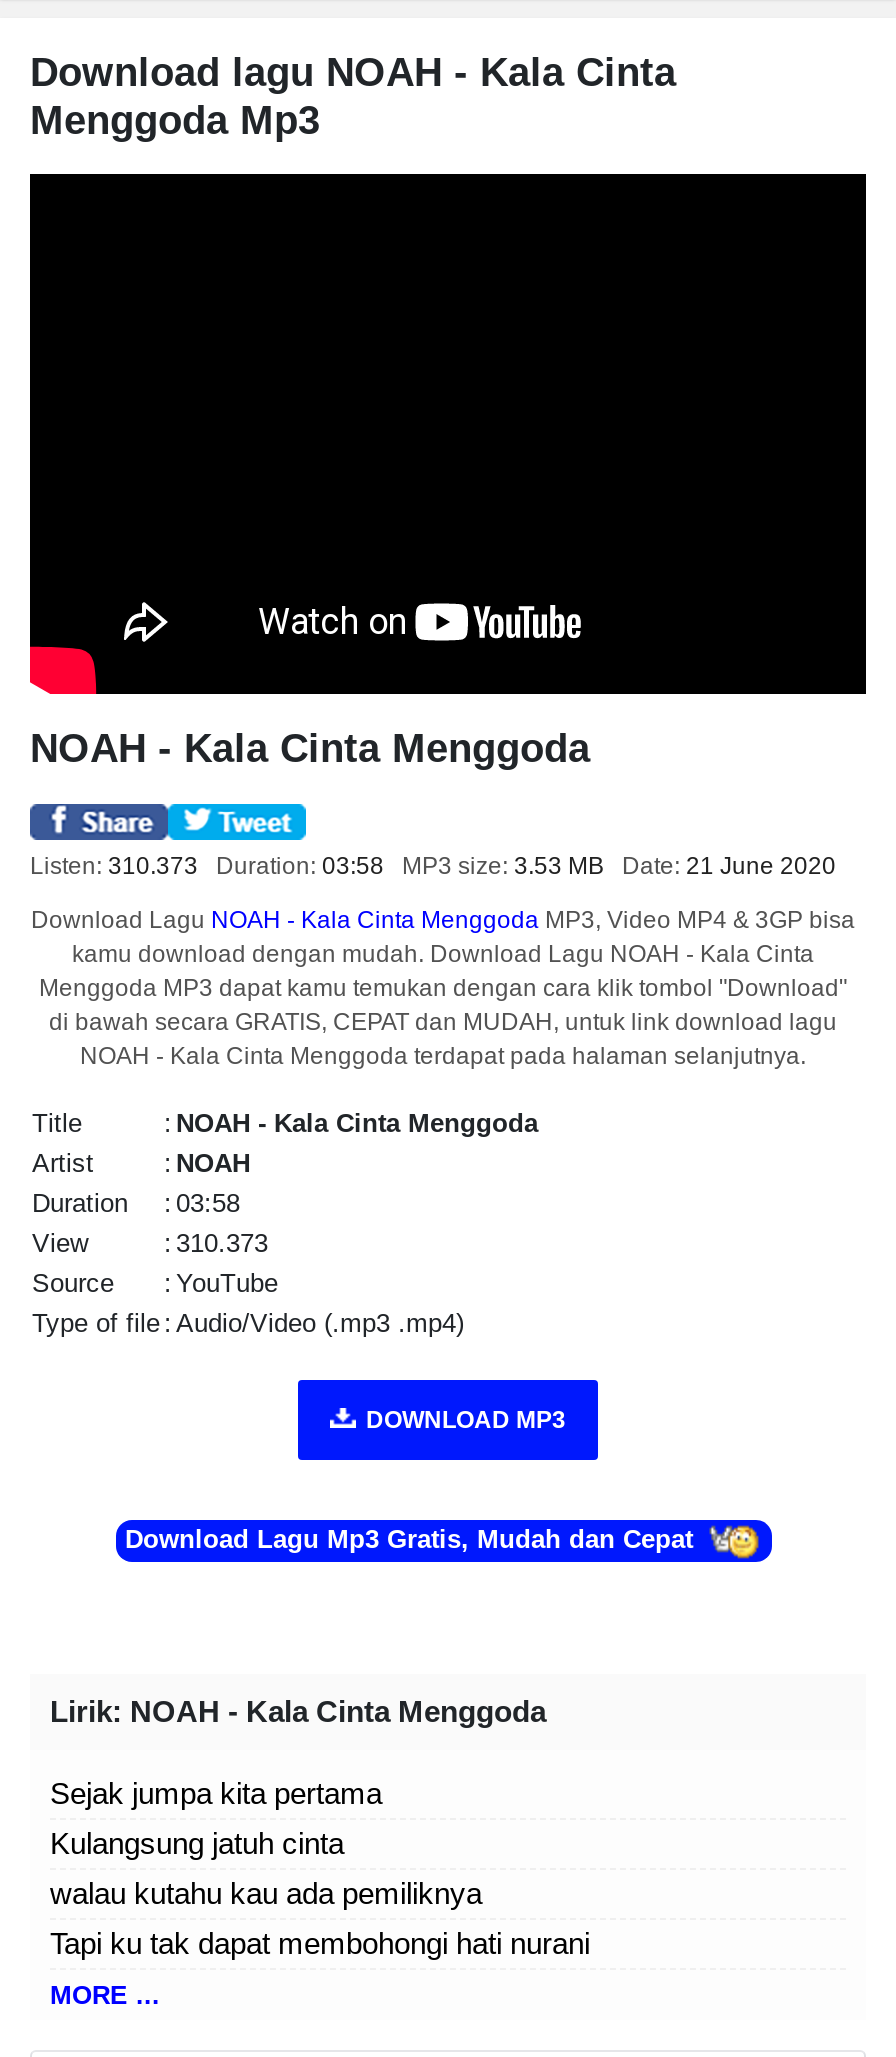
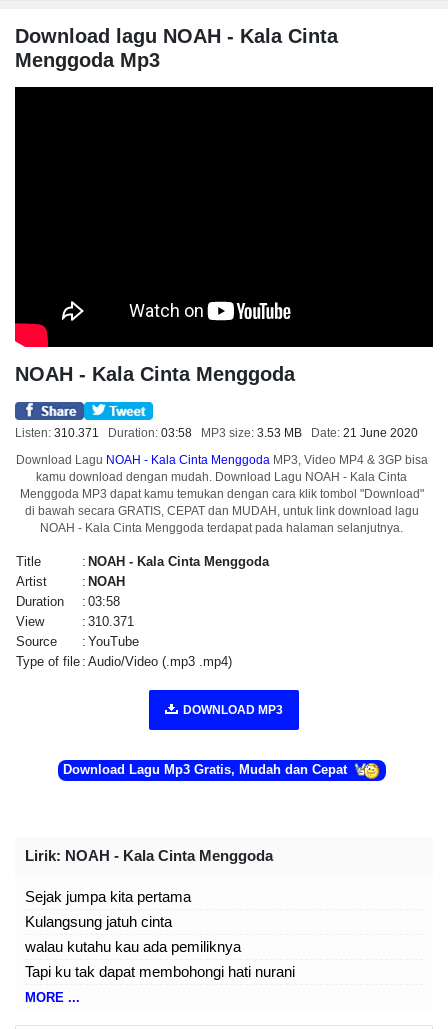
- Listen: 310.373 Duration: 03:58 MP3 size: 3.53 MB Date: 21 June 2020
+ Listen: 310.371 Duration: 03:58 MP3 size: 3.53 MB Date: 21 June 2020

- : 310.373
+ : 310.371
